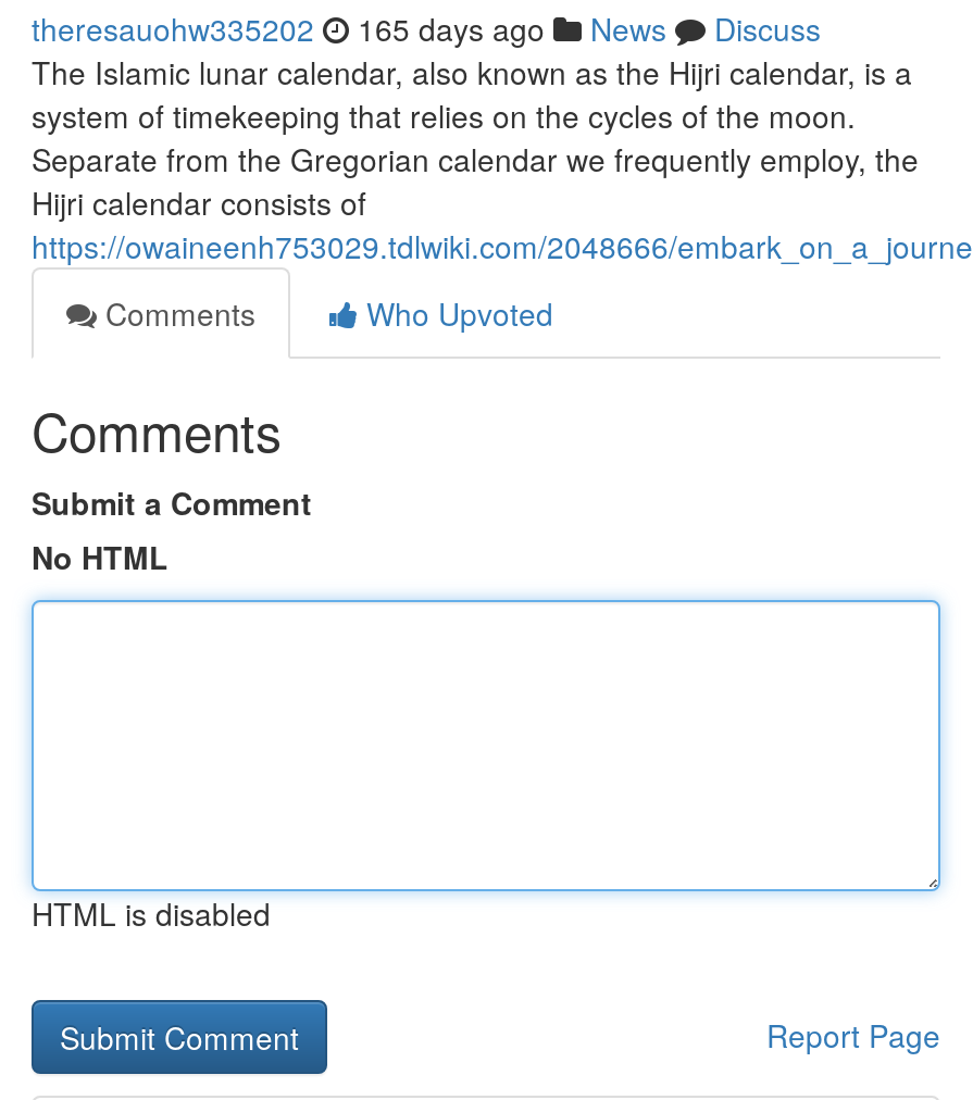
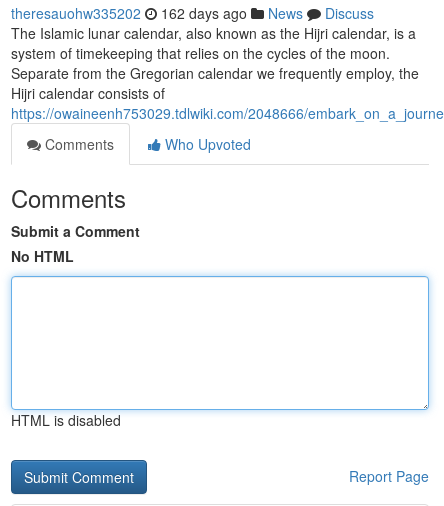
- theresauohw335202 165 days ago News Discuss
+ theresauohw335202 162 days ago News Discuss
